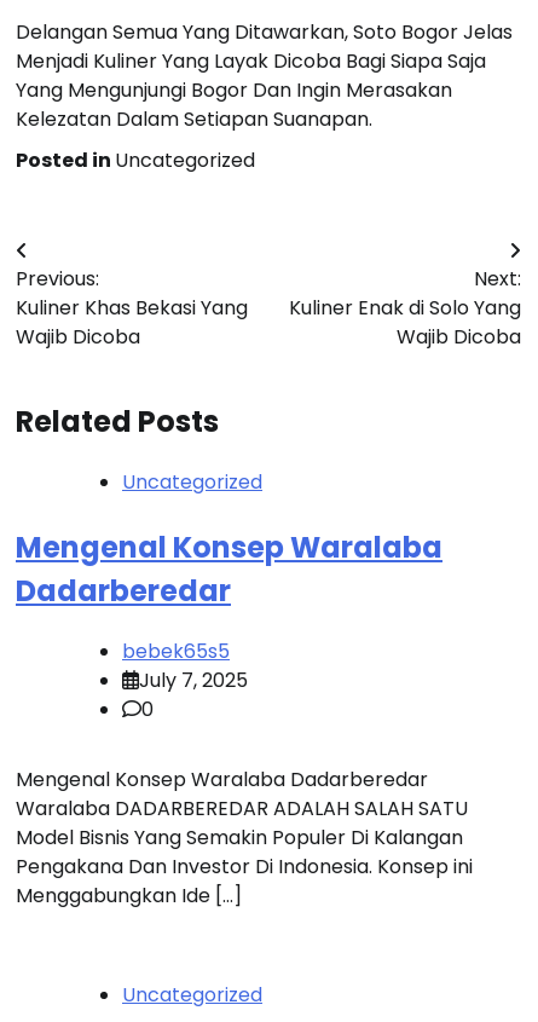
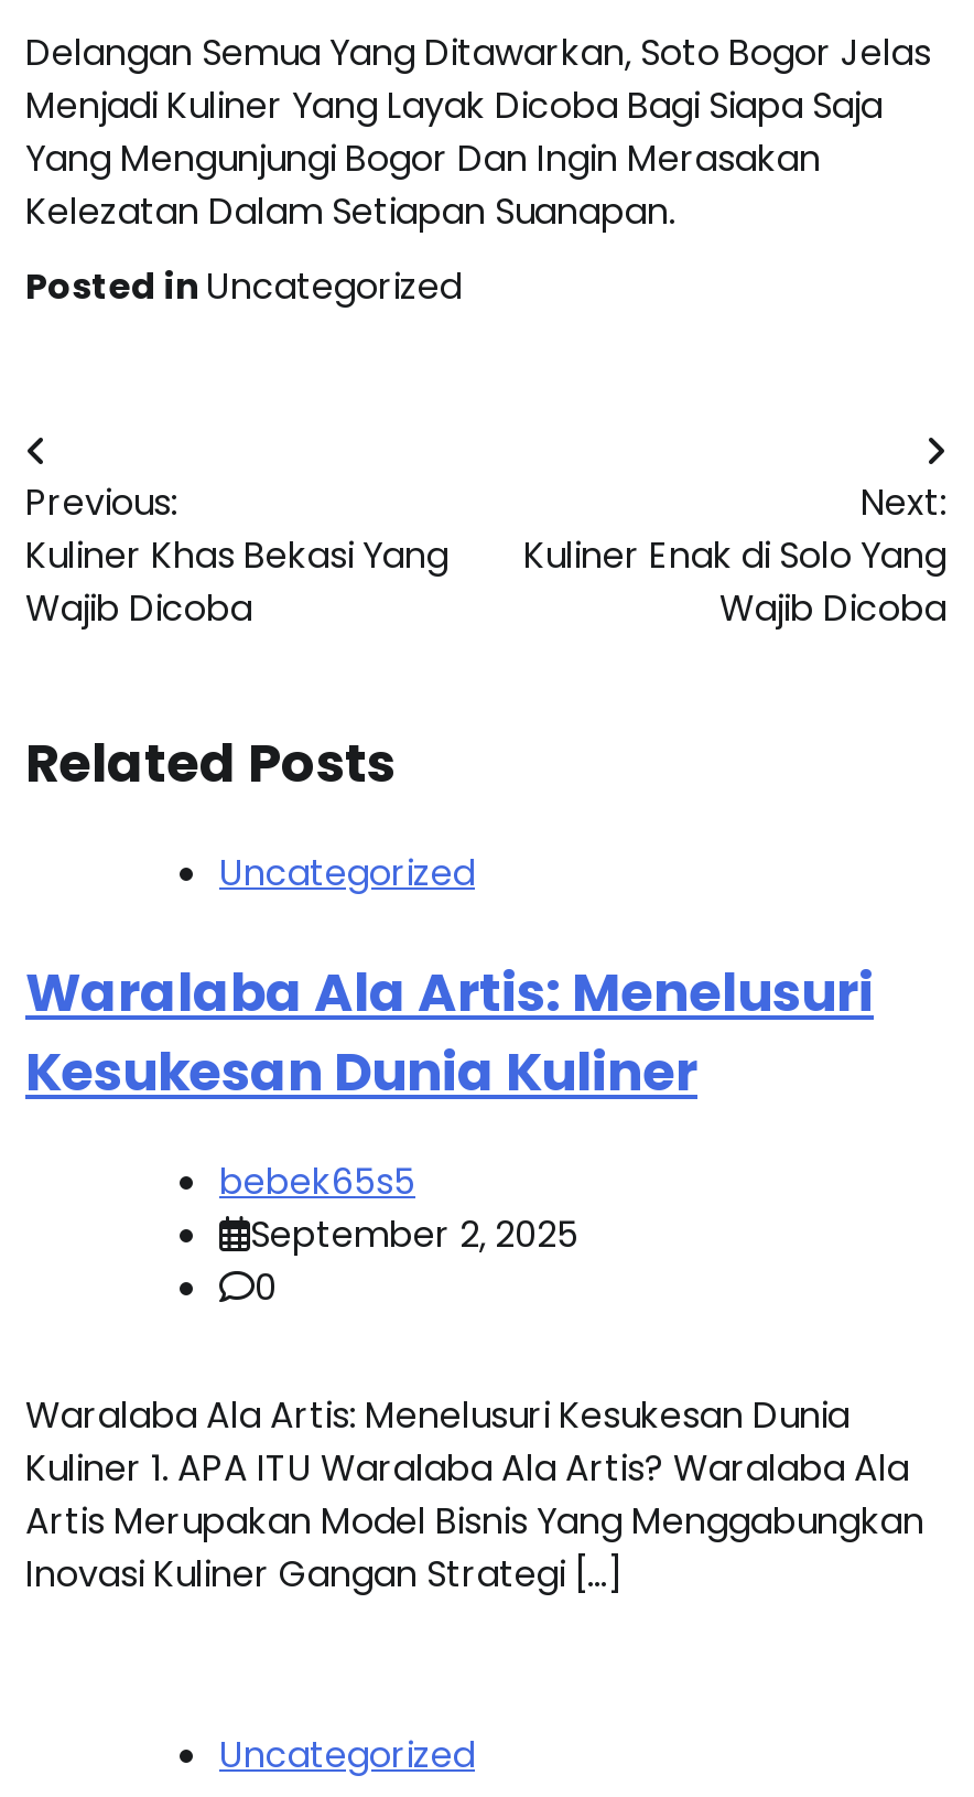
- Mengenal Konsep Waralaba
- Dadarberedar
+ Waralaba Ala Artis: Menelusuri
+ Kesukesan Dunia Kuliner

- July 7, 2025
+ September 2, 2025

- Mengenal Konsep Waralaba Dadarberedar
- Waralaba DADARBEREDAR ADALAH SALAH SATU
- Model Bisnis Yang Semakin Populer Di Kalangan
- Pengakana Dan Investor Di Indonesia. Konsep ini
- Menggabungkan Ide […]
+ Waralaba Ala Artis: Menelusuri Kesukesan Dunia
+ Kuliner 1. APA ITU Waralaba Ala Artis? Waralaba Ala
+ Artis Merupakan Model Bisnis Yang Menggabungkan
+ Inovasi Kuliner Gangan Strategi […]
